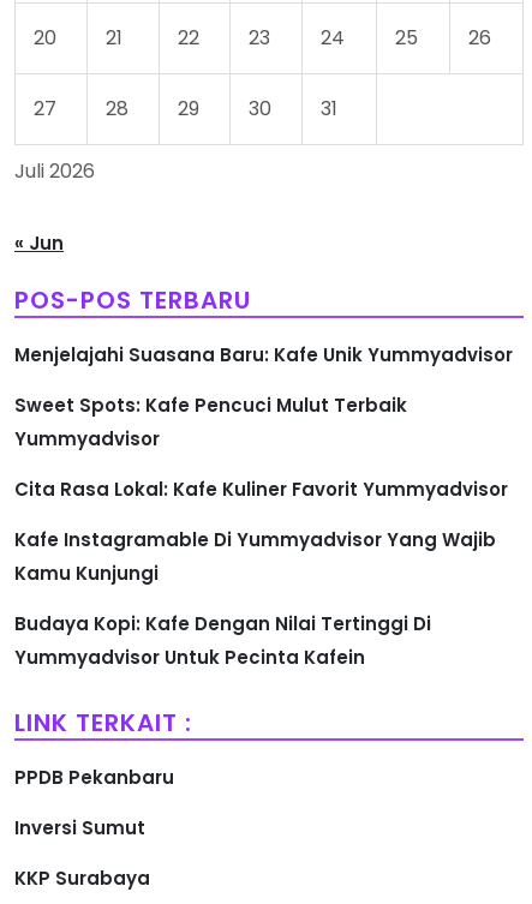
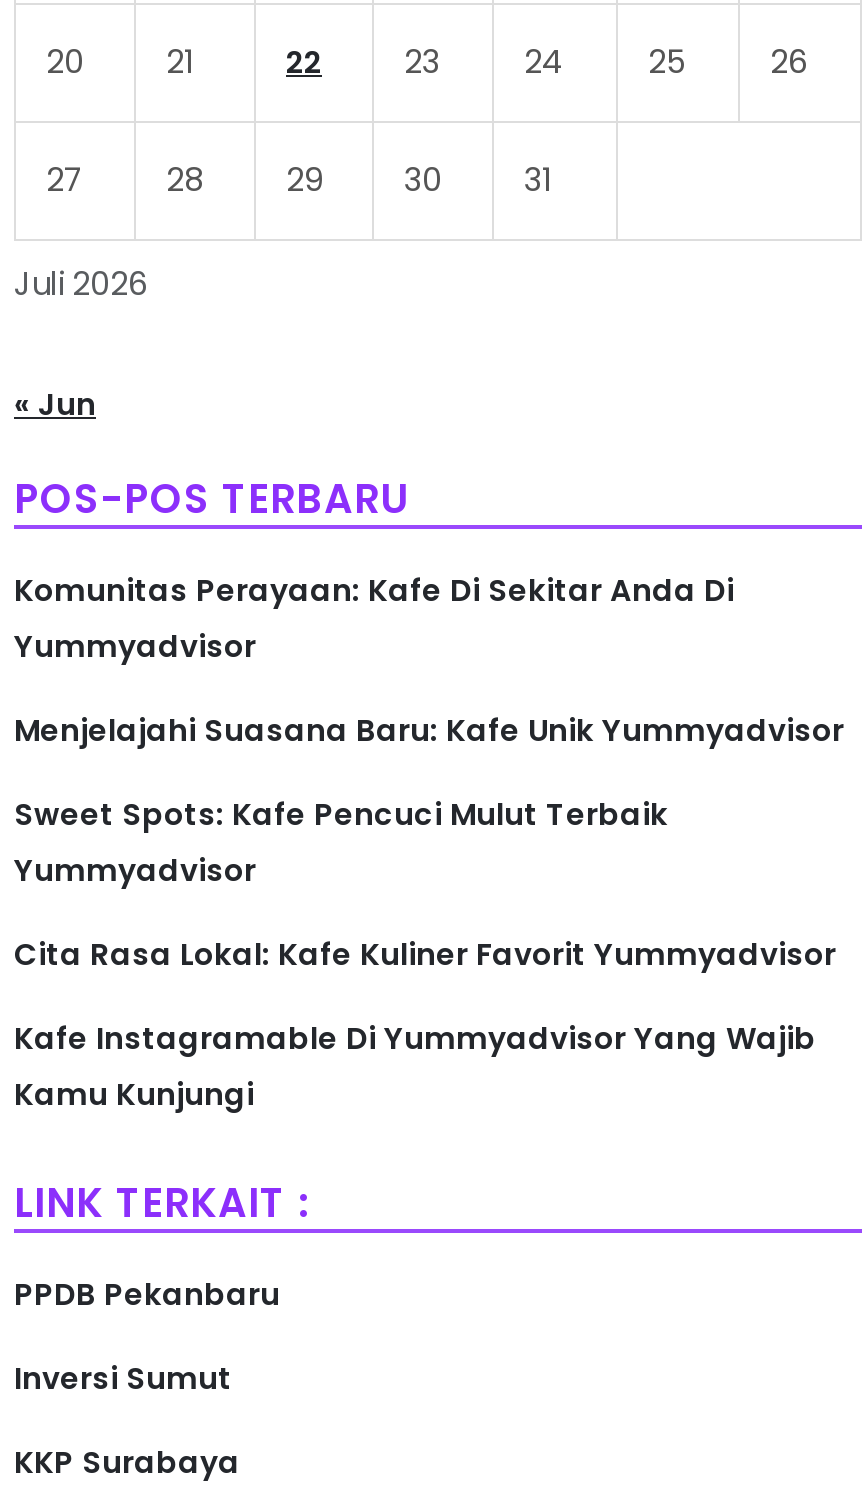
+ Komunitas Perayaan: Kafe Di Sekitar Anda Di
+ Yummyadvisor

moved down: Menjelajahi Suasana Baru: Kafe Unik Yummyadvisor | Sweet Spots: Kafe Pencuci Mulut Terbaik | Yummyadvisor | Cita Rasa Lokal: Kafe Kuliner Favorit Yummyadvisor | Kafe Instagramable Di Yummyadvisor Yang Wajib | Kamu Kunjungi

- Budaya Kopi: Kafe Dengan Nilai Tertinggi Di
- Yummyadvisor Untuk Pecinta Kafein
